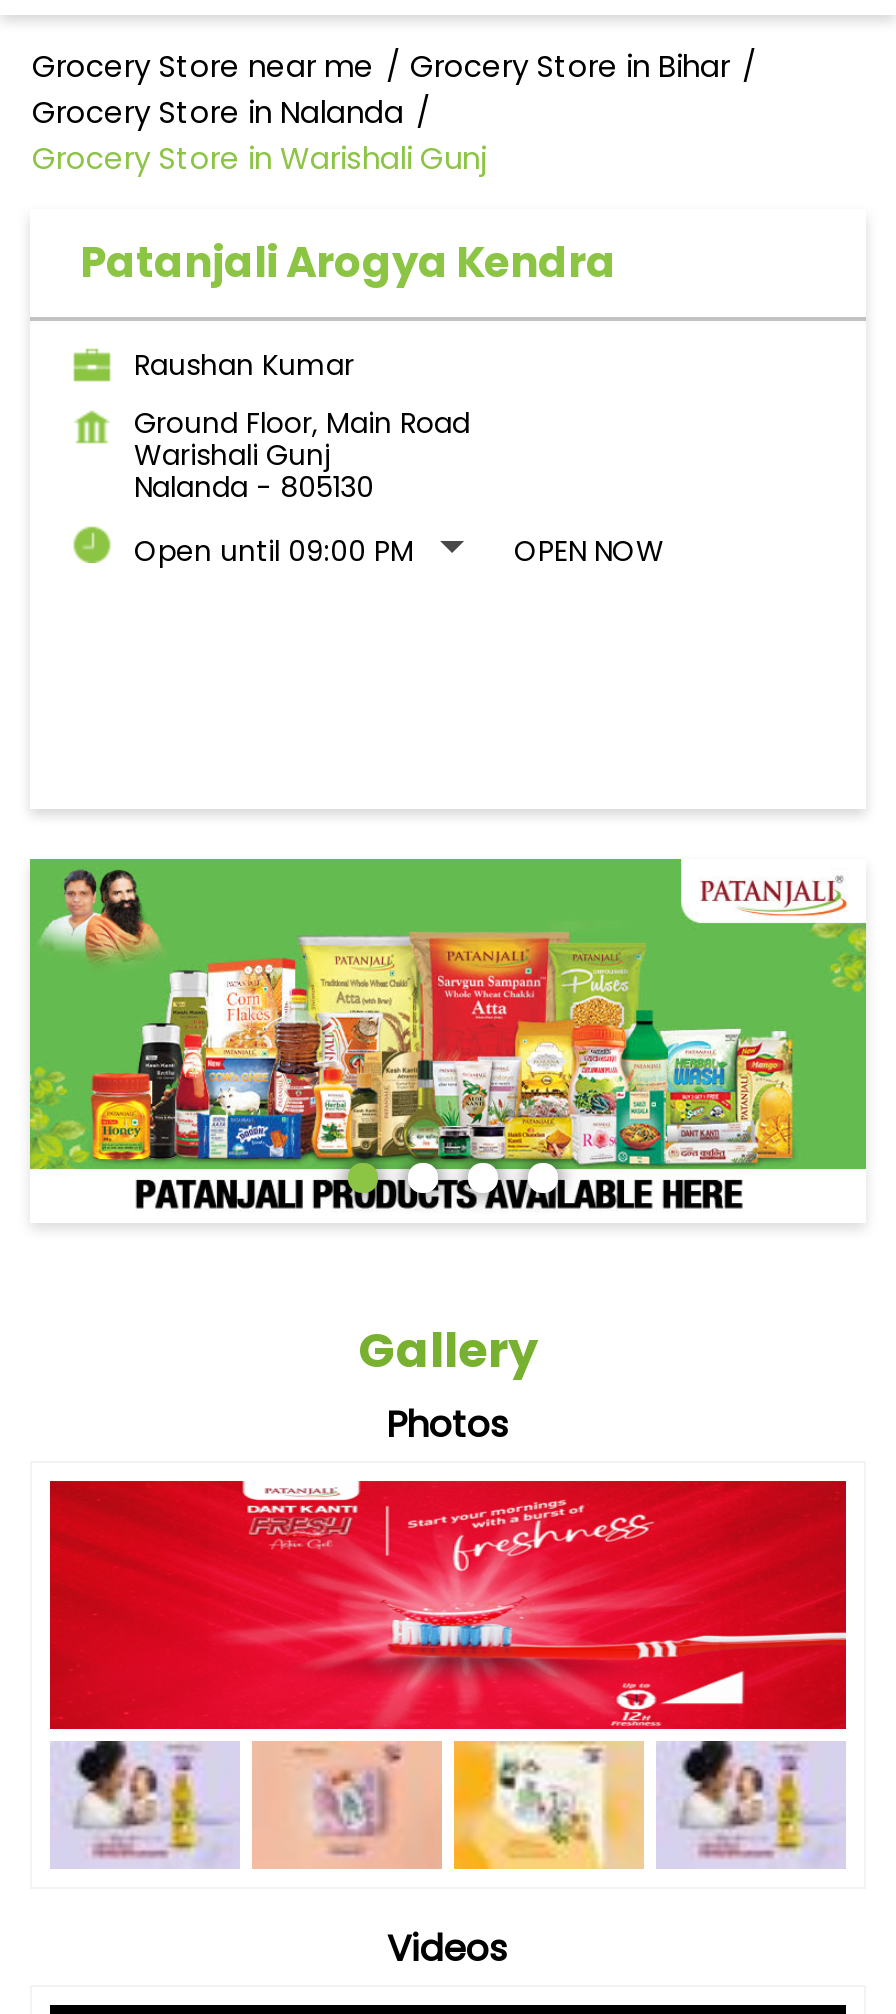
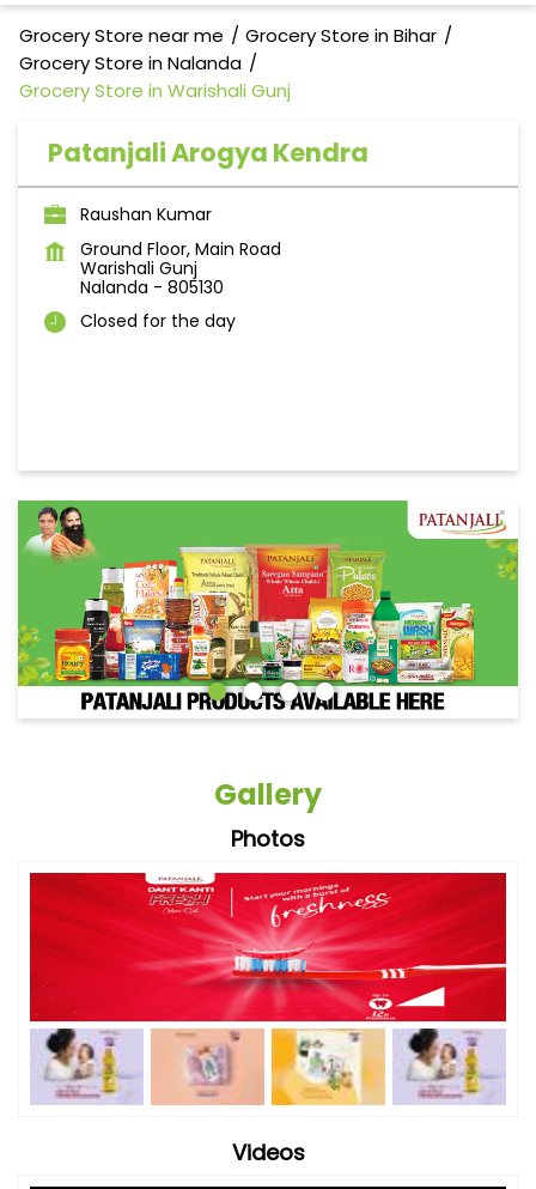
- Open until 09:00 PM
- OPEN NOW
+ Closed for the day
